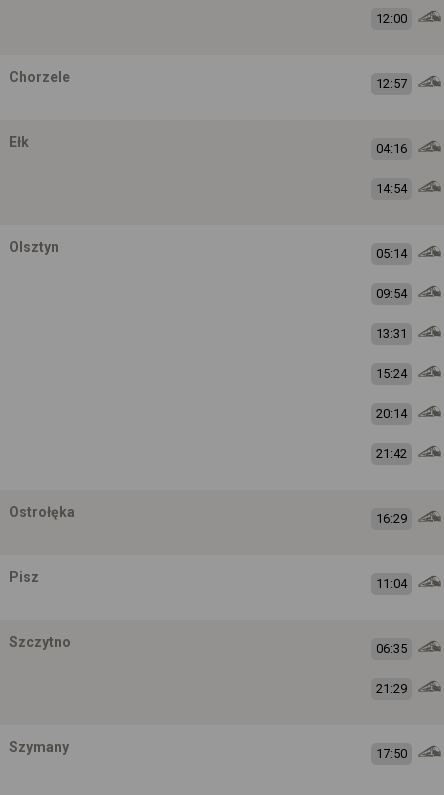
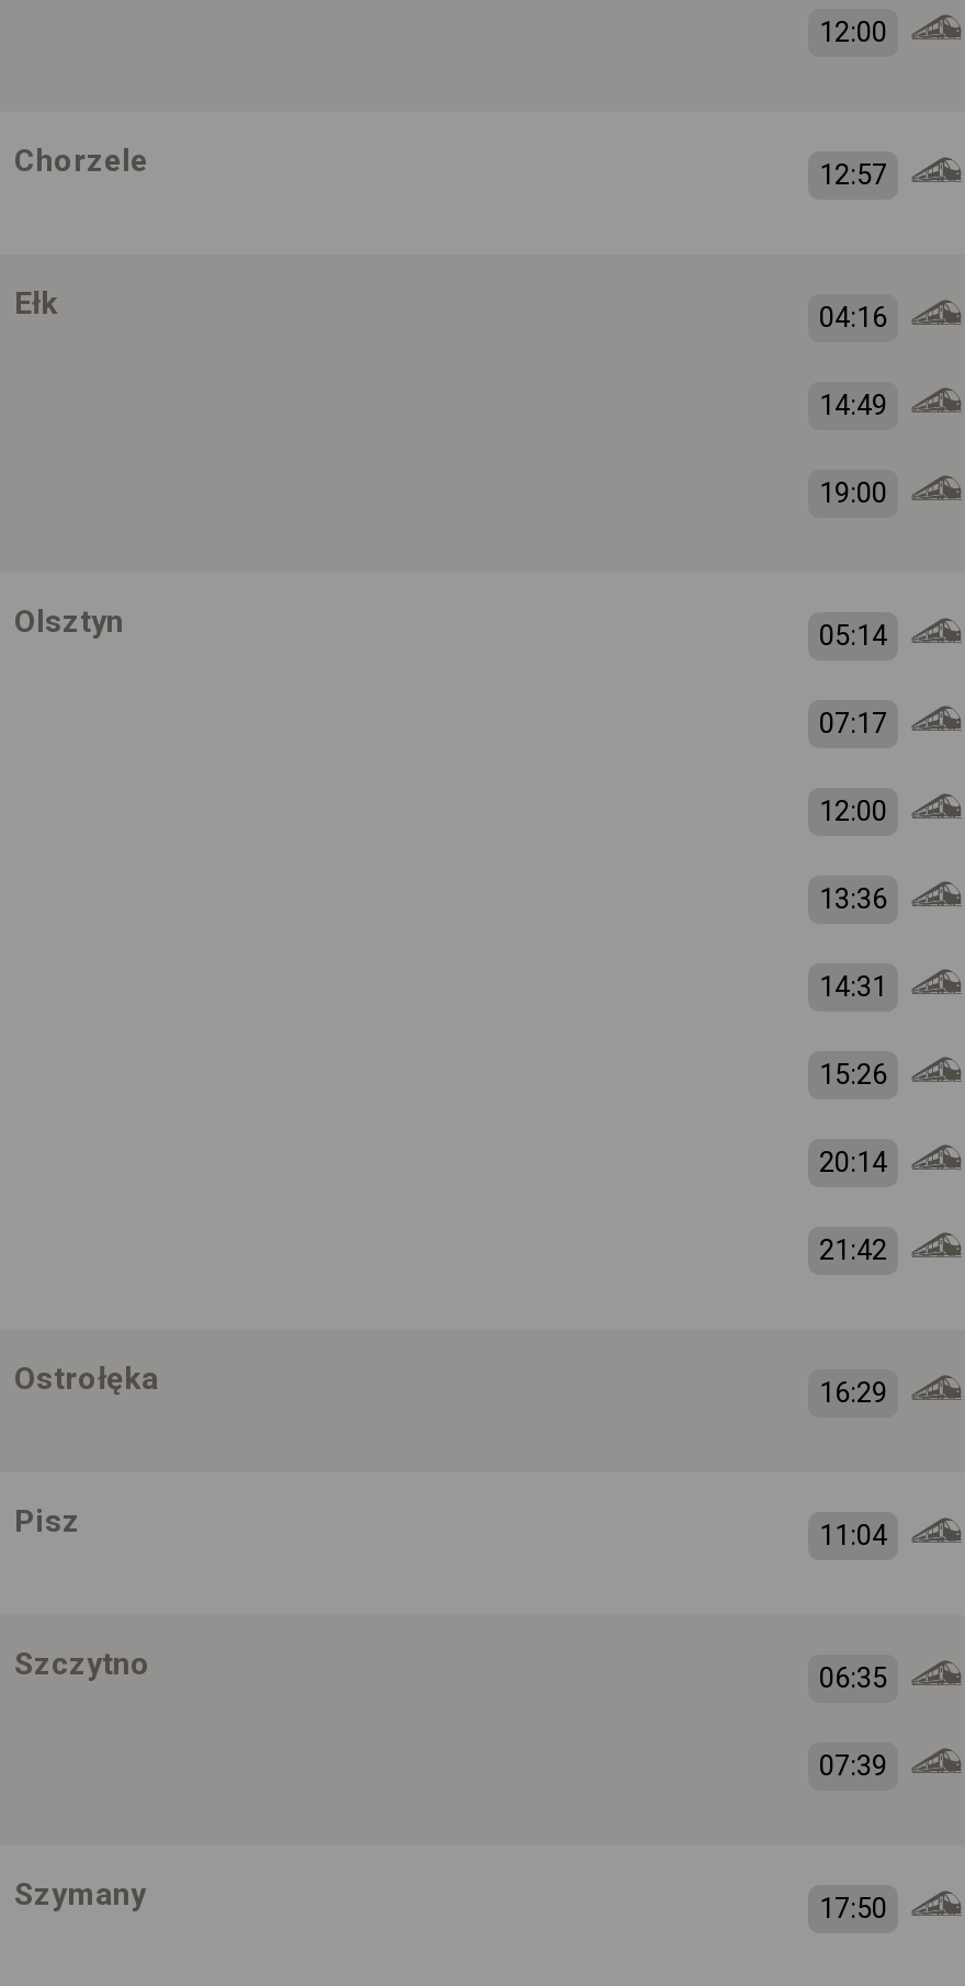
- 14:54
+ 14:49
+ 19:00

- 09:54
- 13:31
- 15:24
+ 07:17
+ 12:00
+ 13:36
+ 14:31
+ 15:26

- 21:29
+ 07:39
